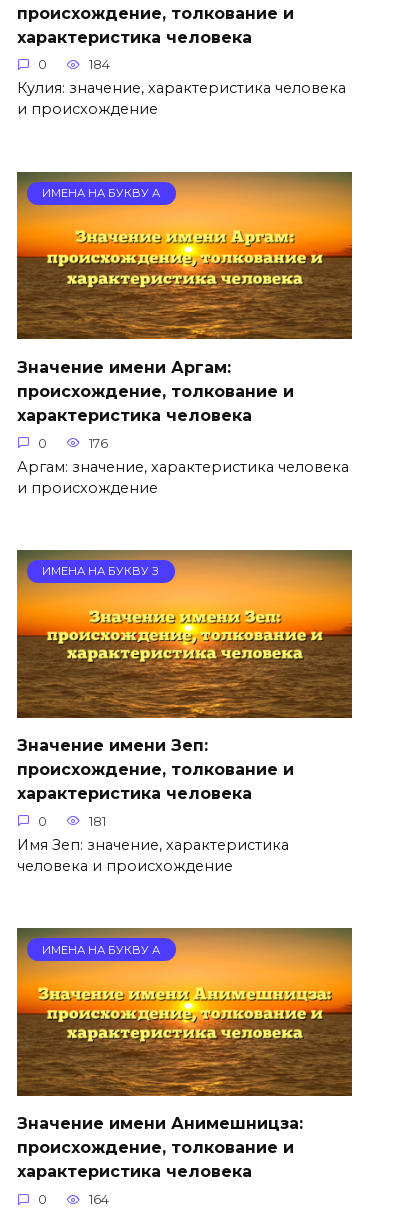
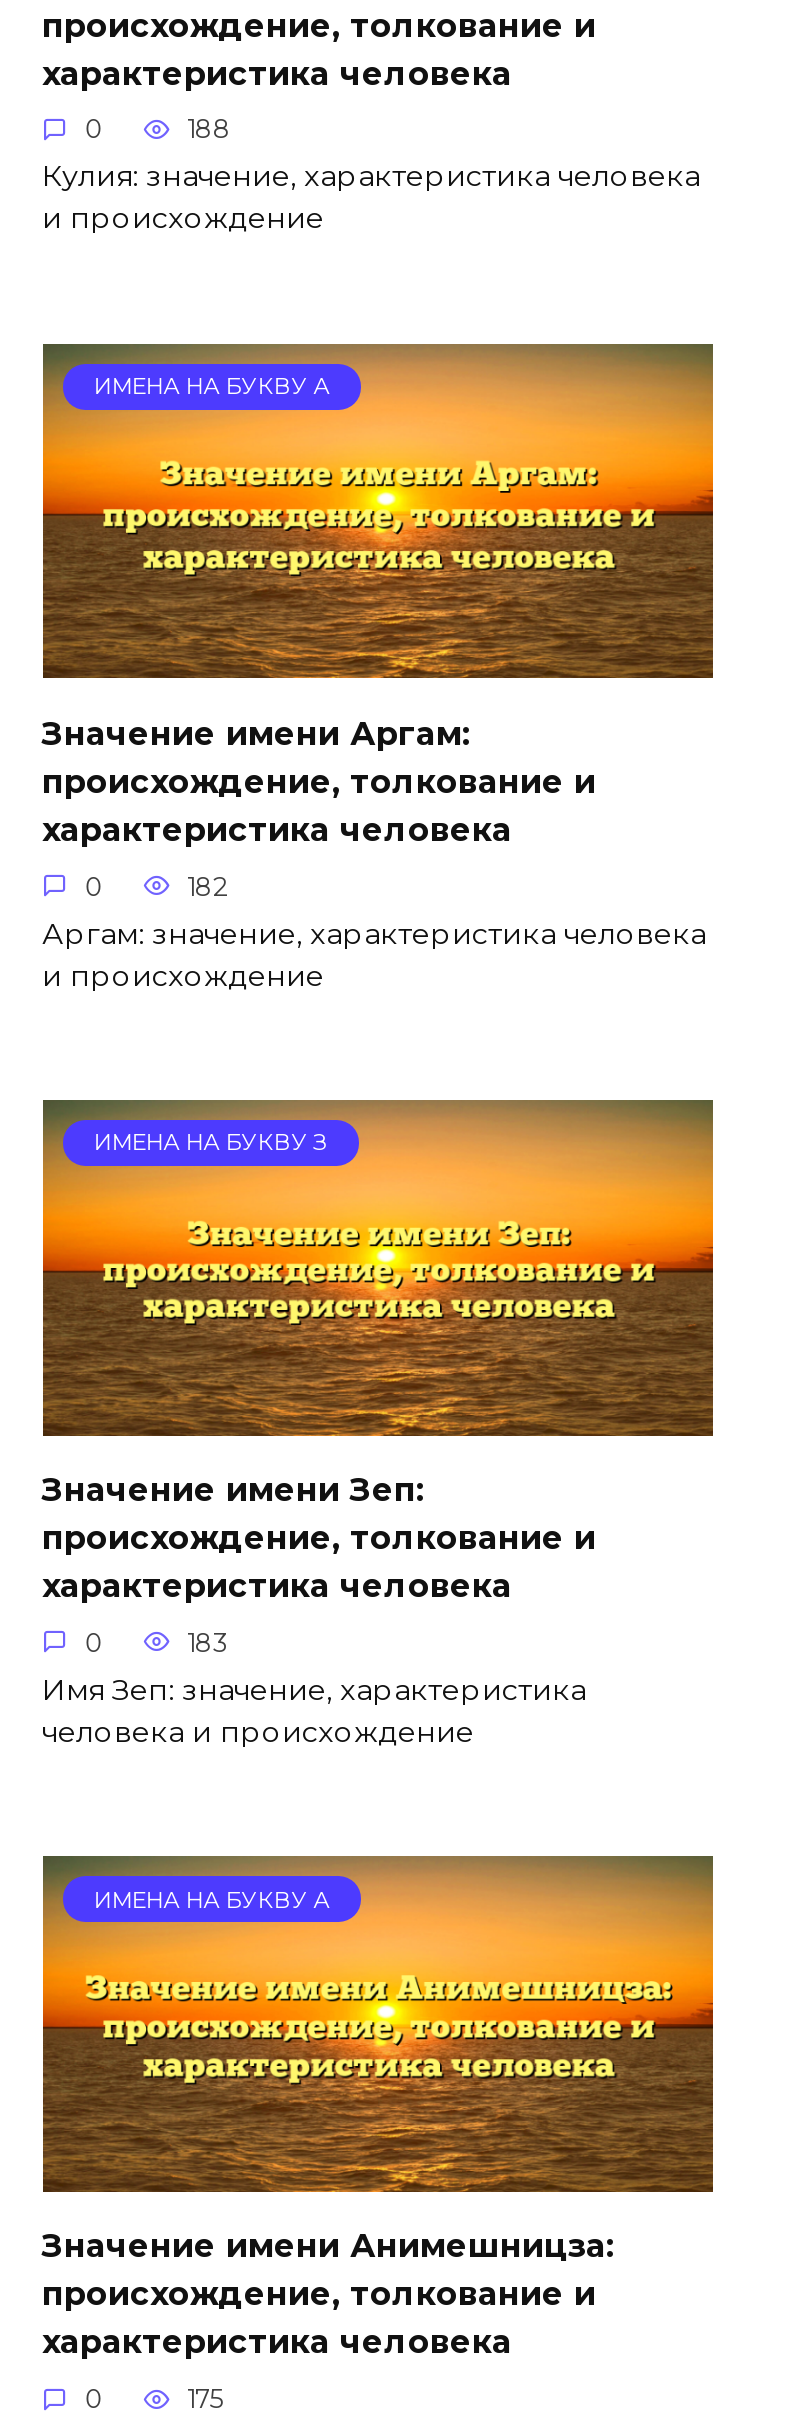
- 184
+ 188

- 176
+ 182

- 181
+ 183

- 164
+ 175
